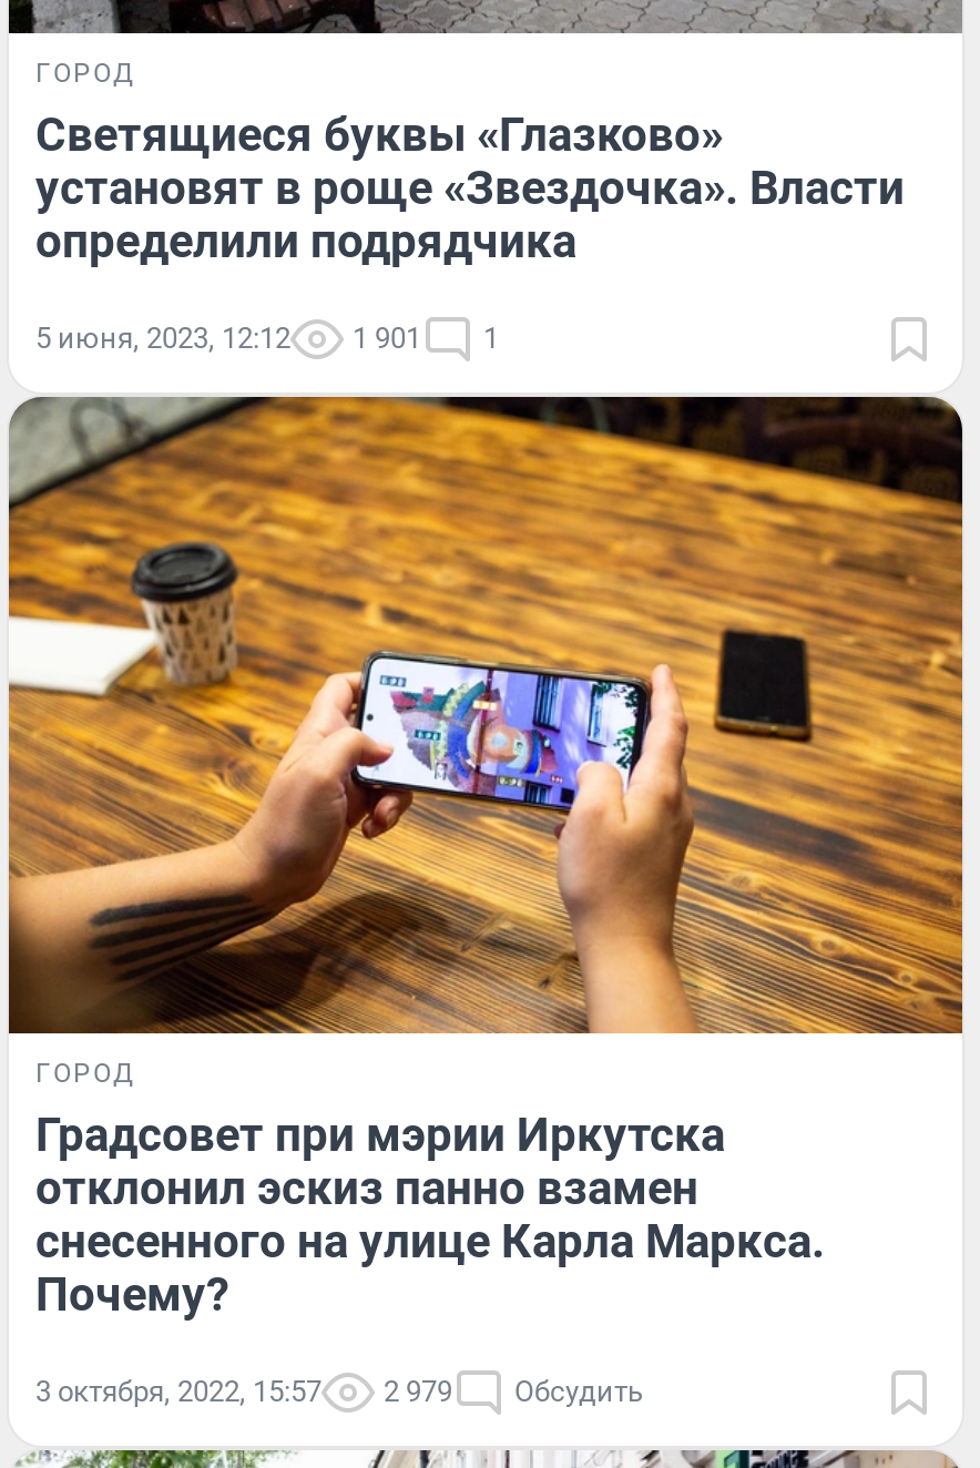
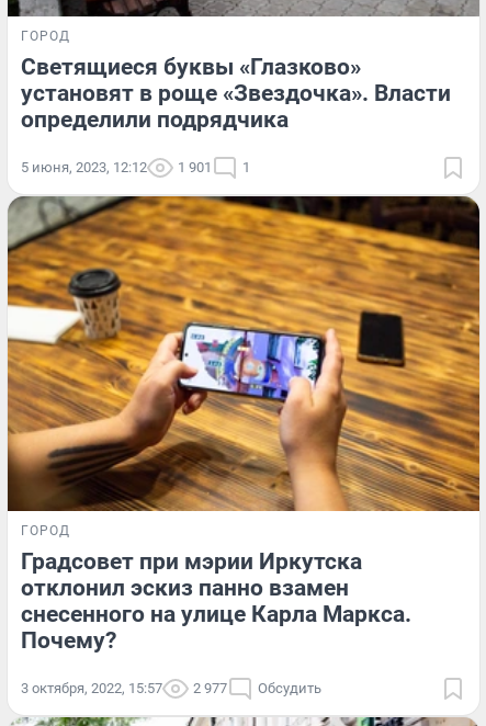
- 2 979
+ 2 977
